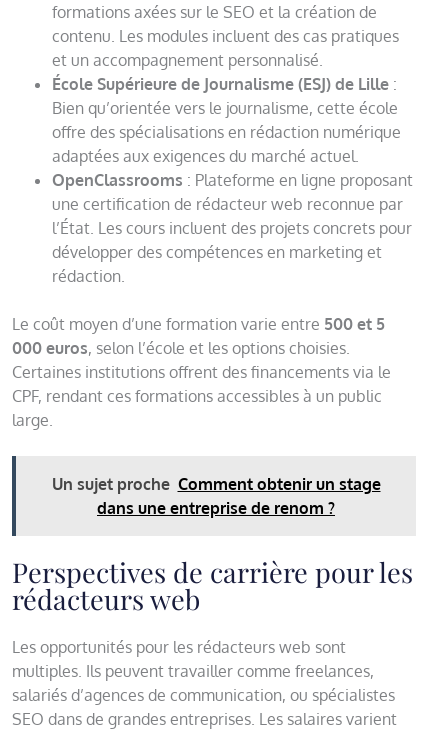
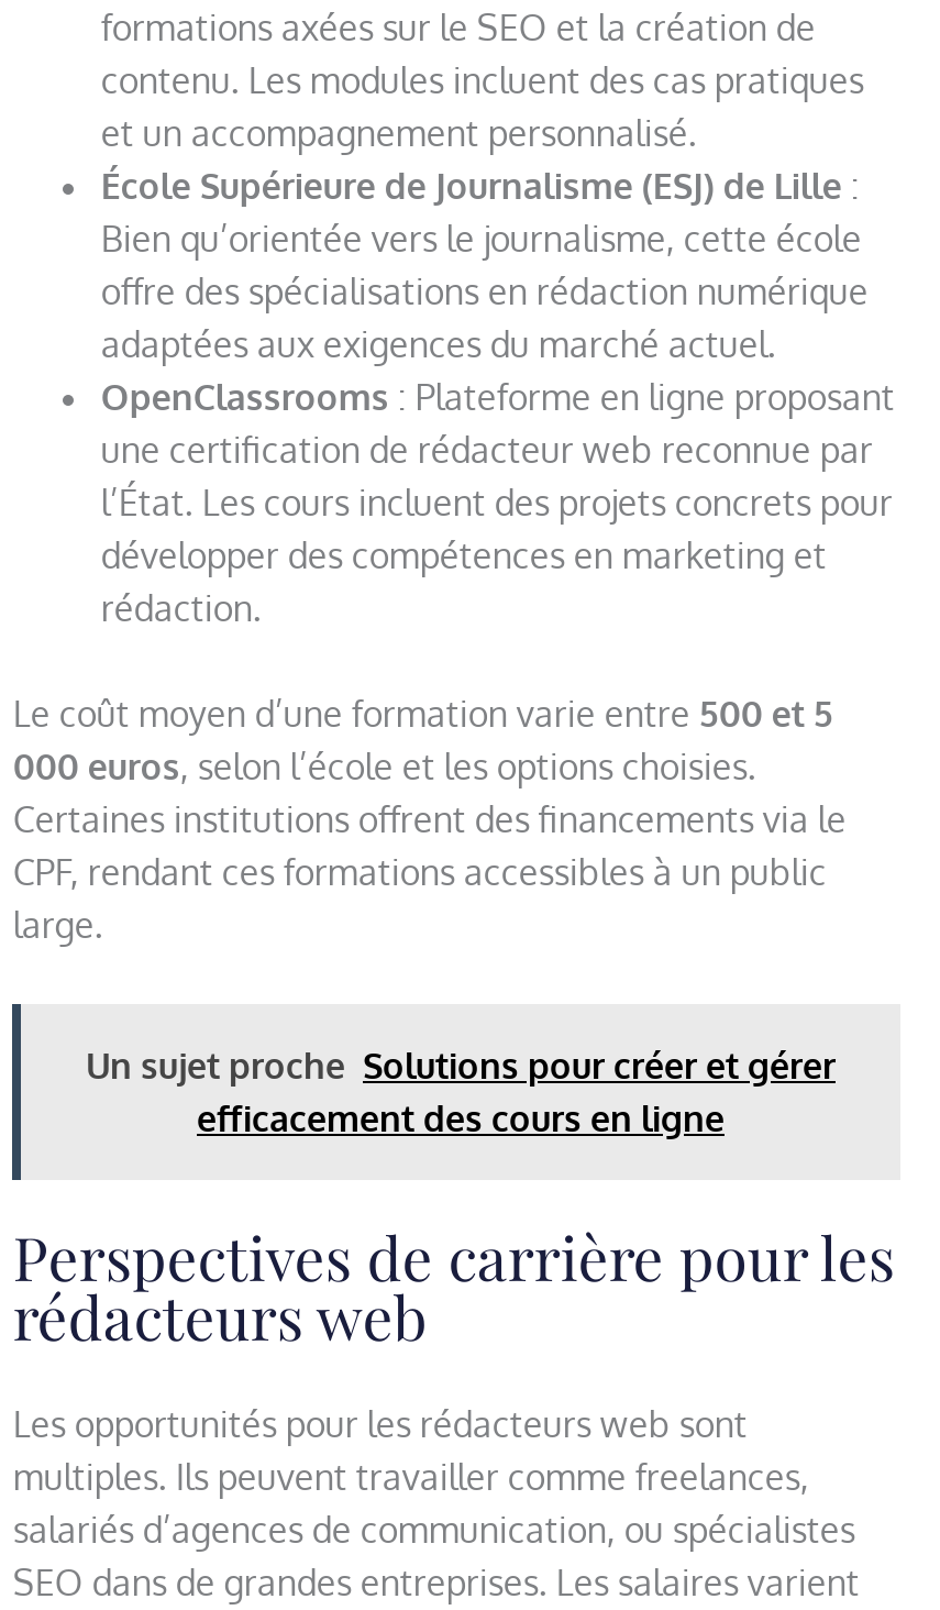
- Un sujet proche Comment obtenir un stage
- dans une entreprise de renom ?
+ Un sujet proche Solutions pour créer et gérer
+ efficacement des cours en ligne
